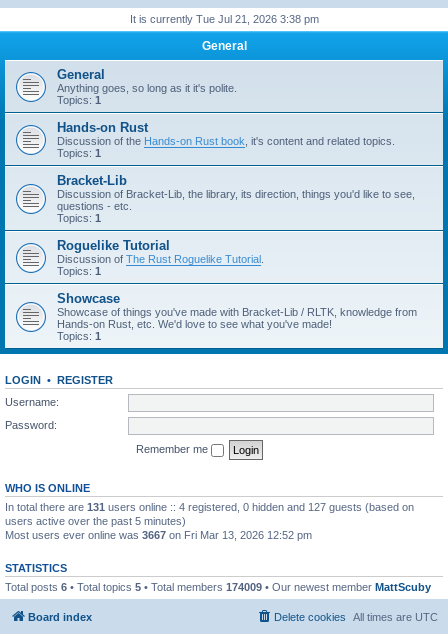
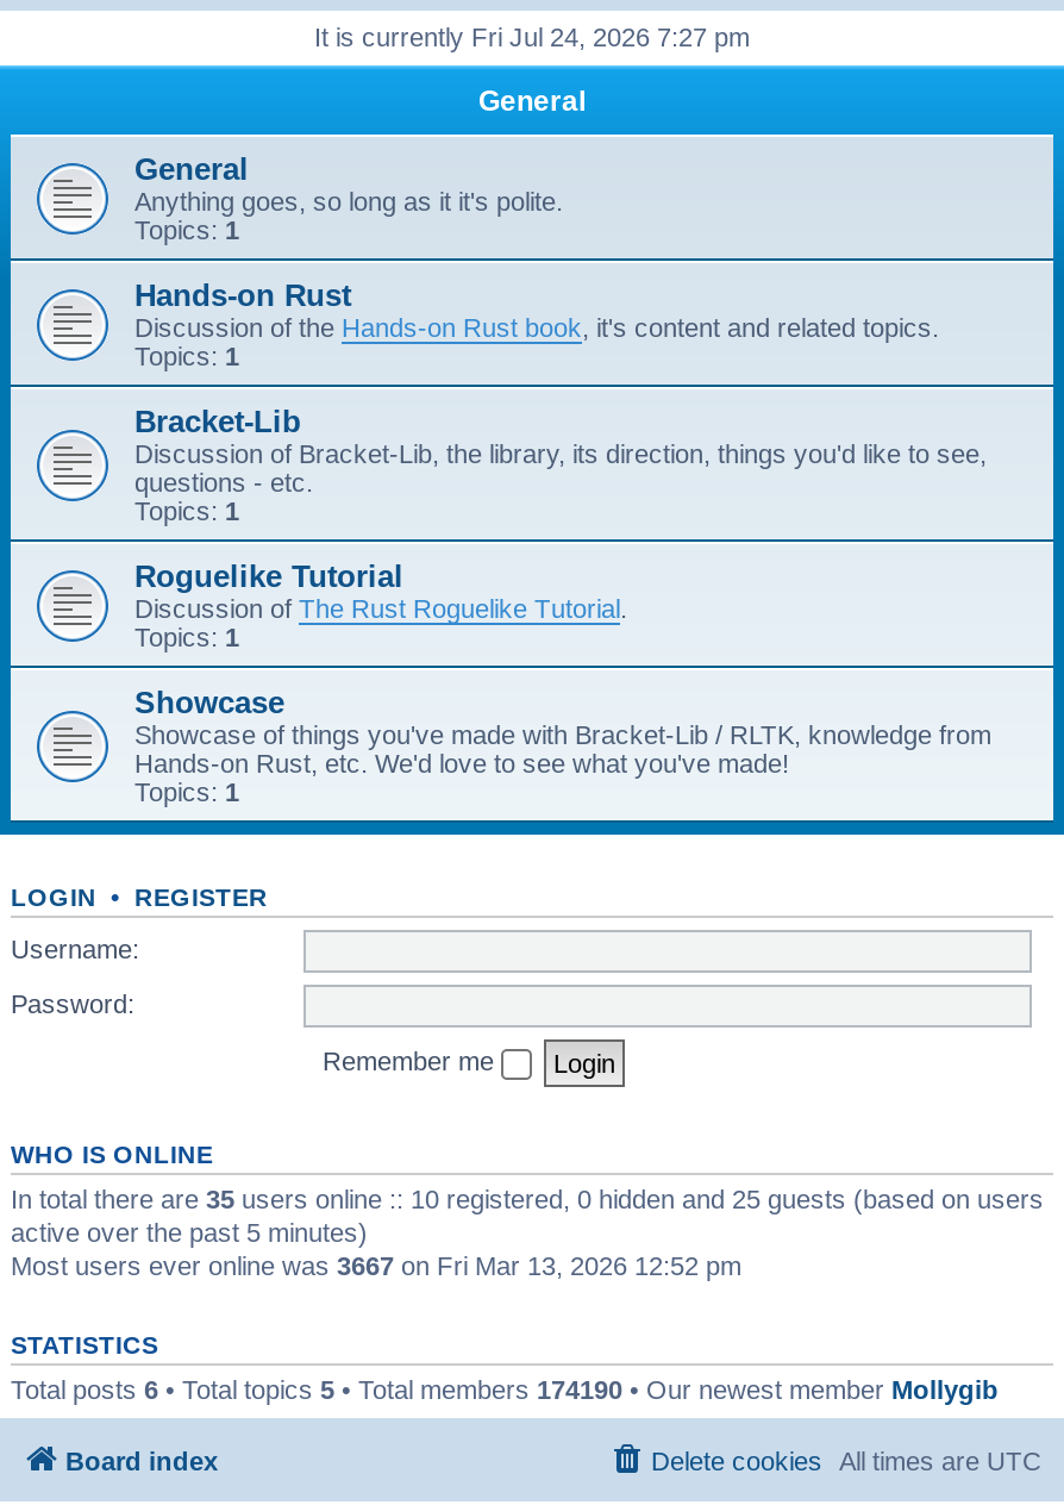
- It is currently Tue Jul 21, 2026 3:38 pm
+ It is currently Fri Jul 24, 2026 7:27 pm

- In total there are 131 users online :: 4 registered, 0 hidden and 127 guests (based on
- users active over the past 5 minutes)
+ In total there are 35 users online :: 10 registered, 0 hidden and 25 guests (based on users
+ active over the past 5 minutes)

- Total posts 6 • Total topics 5 • Total members 174009 • Our newest member MattScuby
+ Total posts 6 • Total topics 5 • Total members 174190 • Our newest member Mollygib
